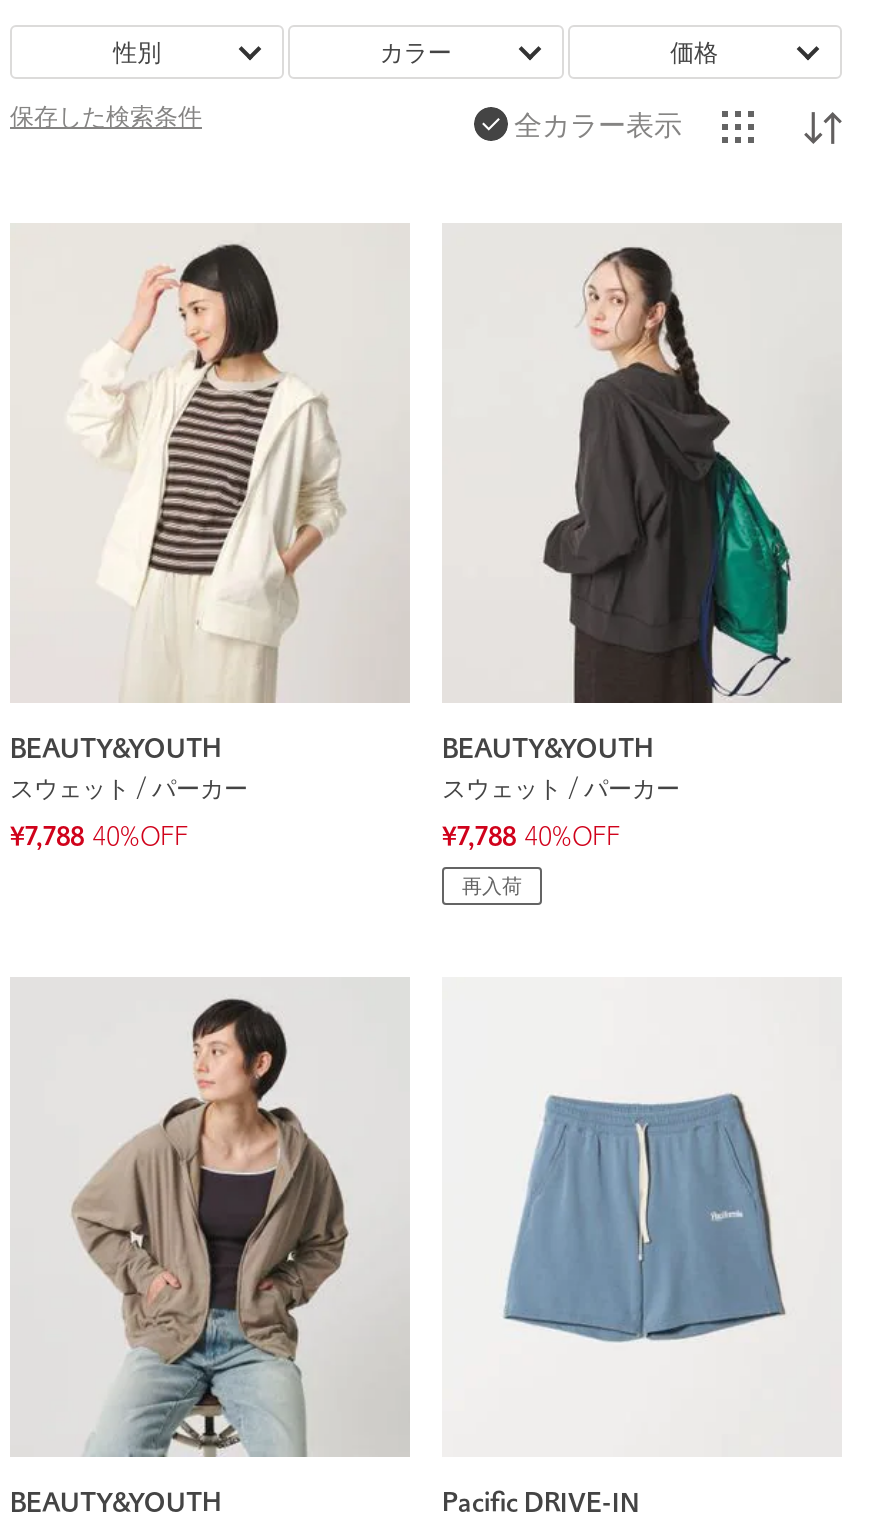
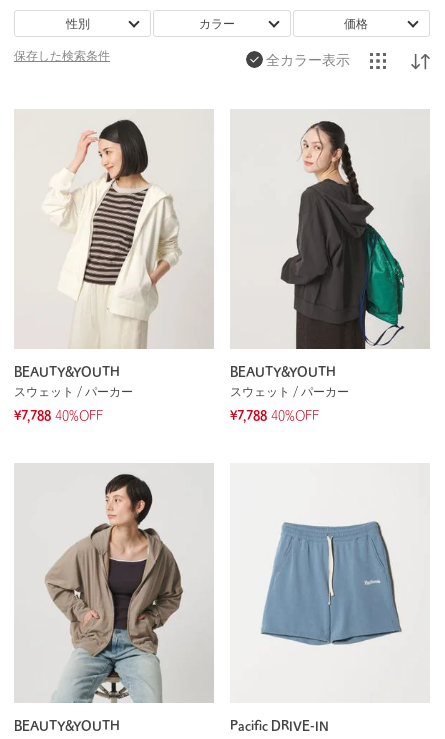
- 再入荷
